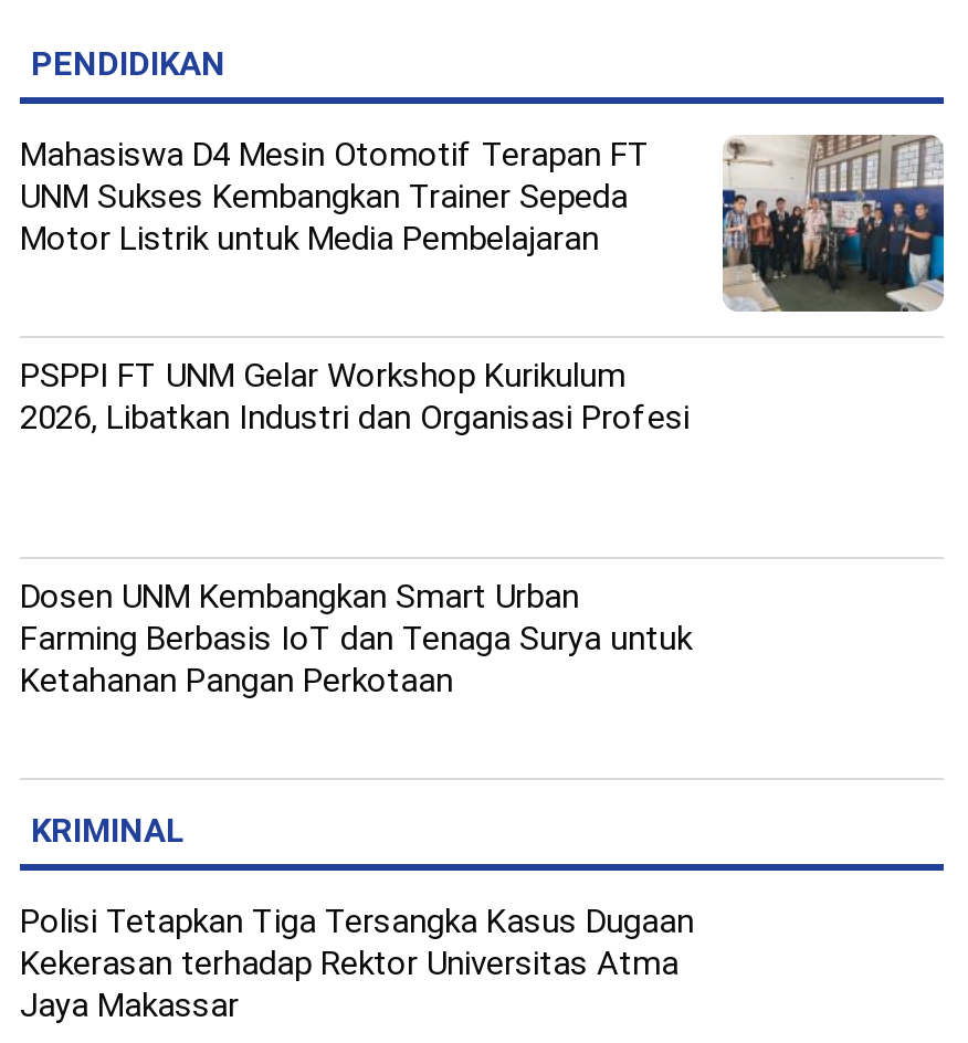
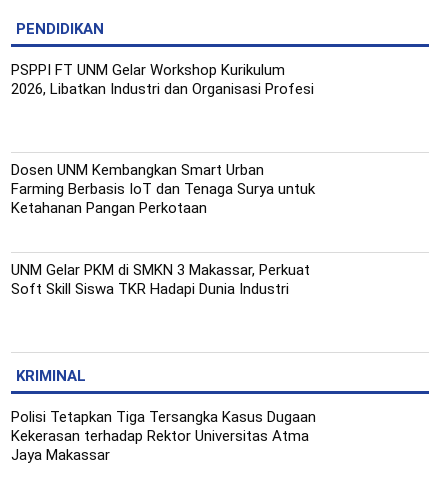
- [image]
- Mahasiswa D4 Mesin Otomotif Terapan FT
- UNM Sukses Kembangkan Trainer Sepeda
- Motor Listrik untuk Media Pembelajaran

moved up: PSPPI FT UNM Gelar Workshop Kurikulum | 2026, Libatkan Industri dan Organisasi Profesi | Dosen UNM Kembangkan Smart Urban | Farming Berbasis IoT dan Tenaga Surya untuk | Ketahanan Pangan Perkotaan

+ UNM Gelar PKM di SMKN 3 Makassar, Perkuat
+ Soft Skill Siswa TKR Hadapi Dunia Industri
